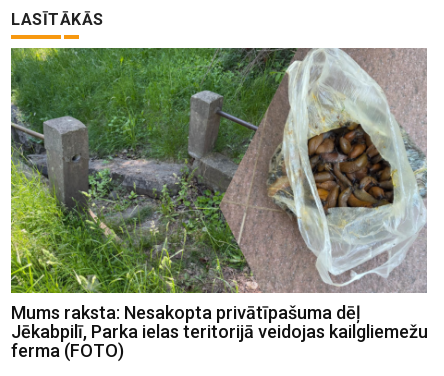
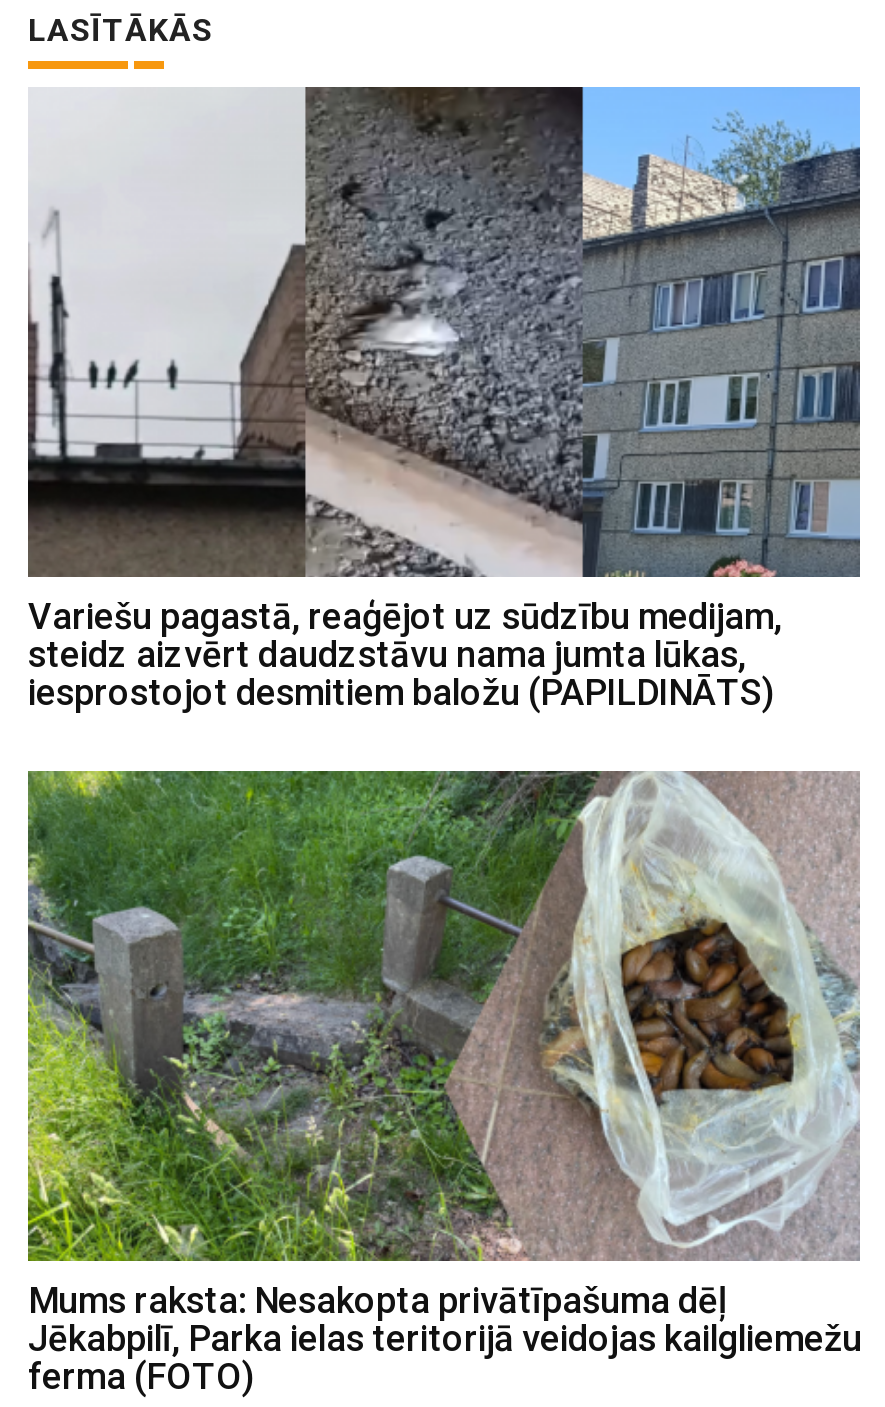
+ [image]
+ Variešu pagastā, reaģējot uz sūdzību medijam,
+ steidz aizvērt daudzstāvu nama jumta lūkas,
+ iesprostojot desmitiem baložu (PAPILDINĀTS)
